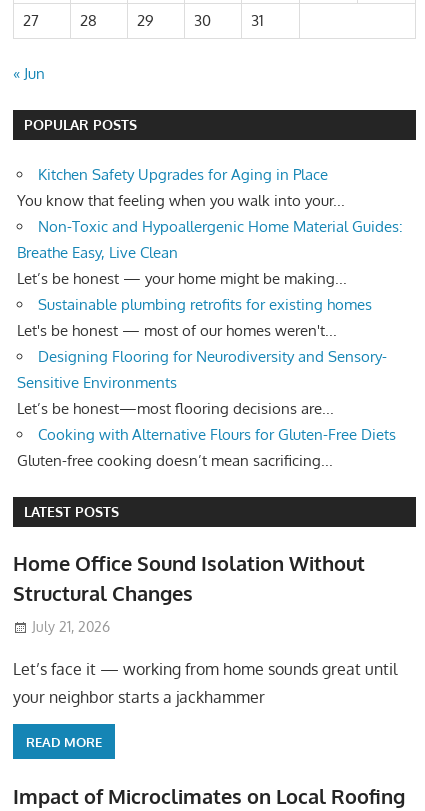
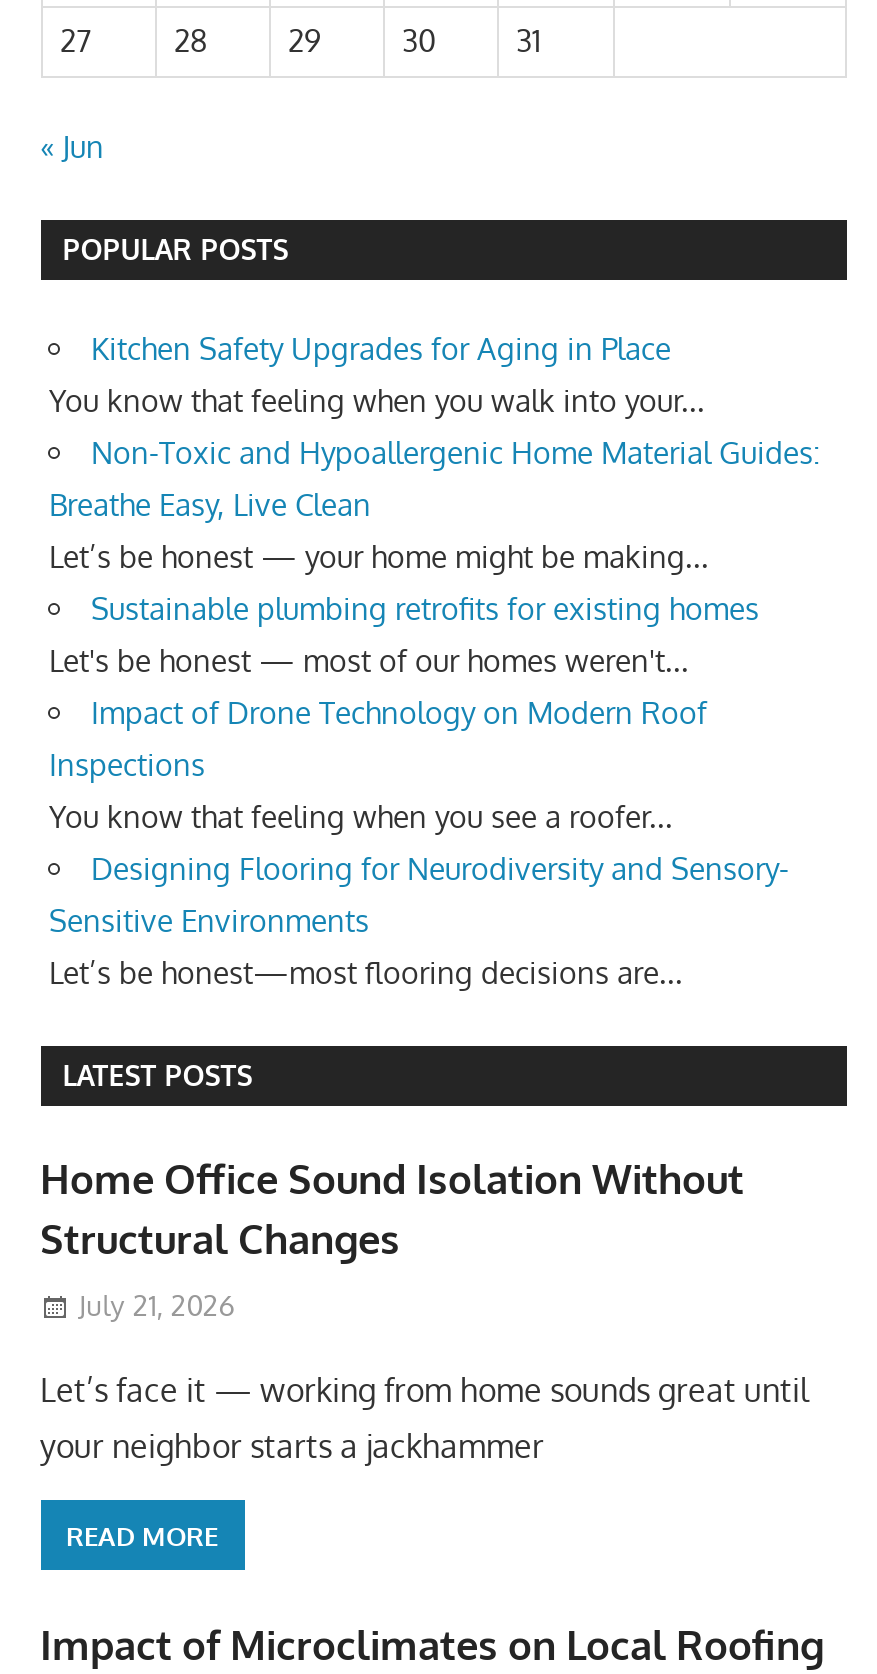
+ Impact of Drone Technology on Modern Roof
+ Inspections
+ You know that feeling when you see a roofer...

moved down: Designing Flooring for Neurodiversity and Sensory- | Sensitive Environments | Let’s be honest—most flooring decisions are...

- Cooking with Alternative Flours for Gluten-Free Diets
- Gluten-free cooking doesn’t mean sacrificing...
